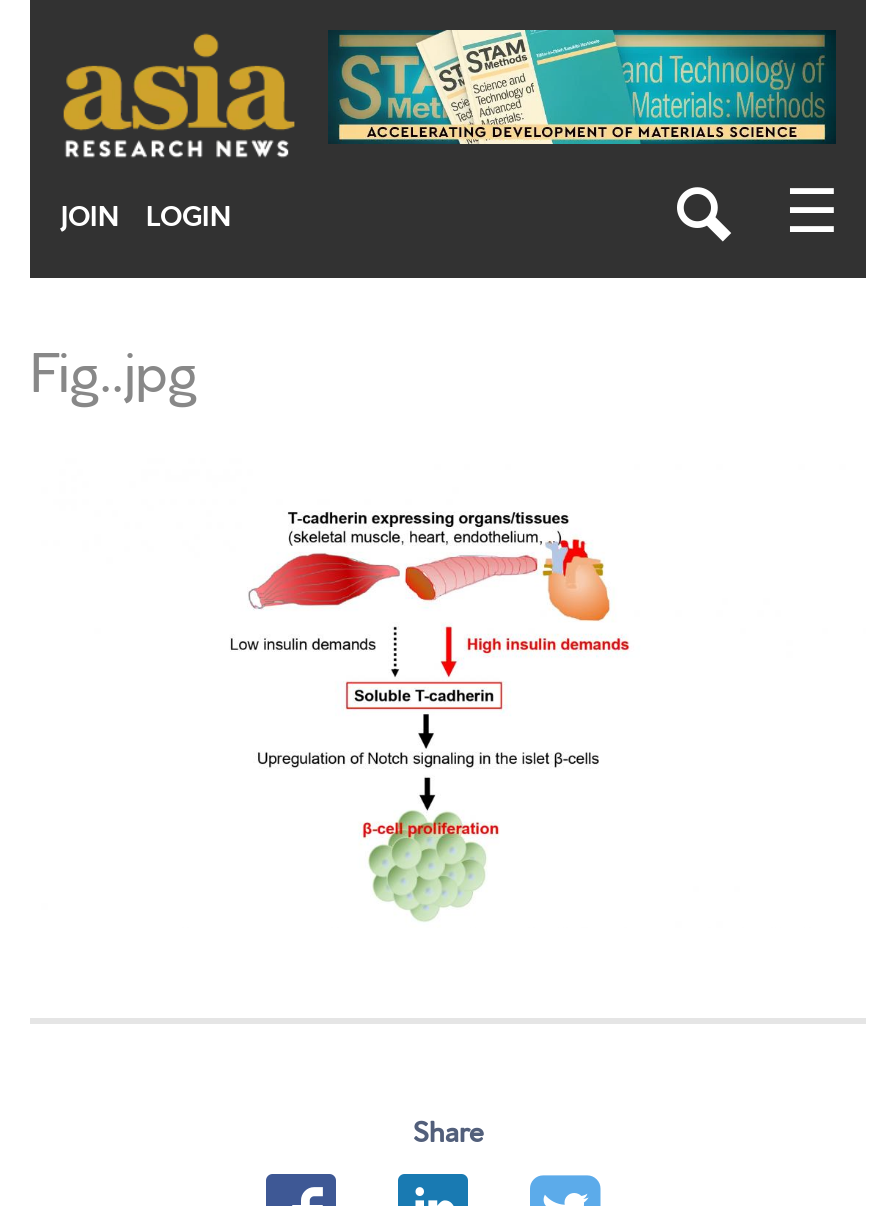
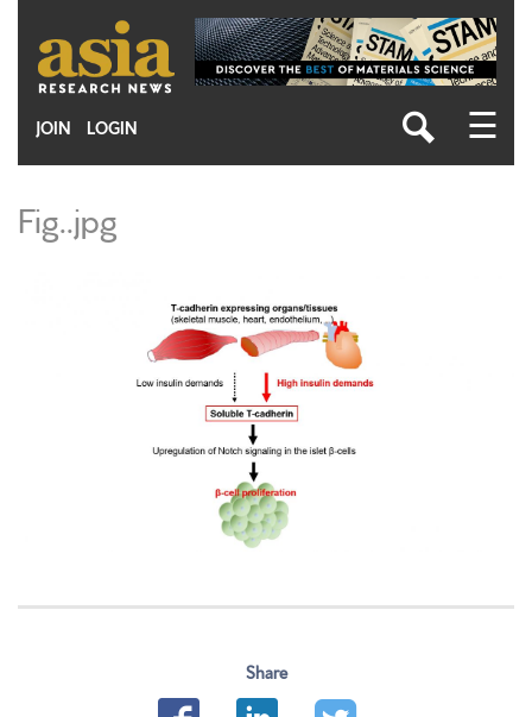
- [image]
+ [image]
